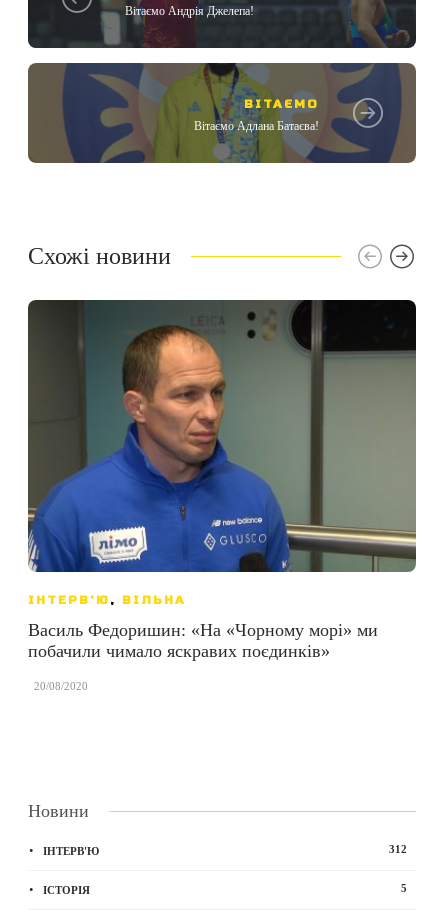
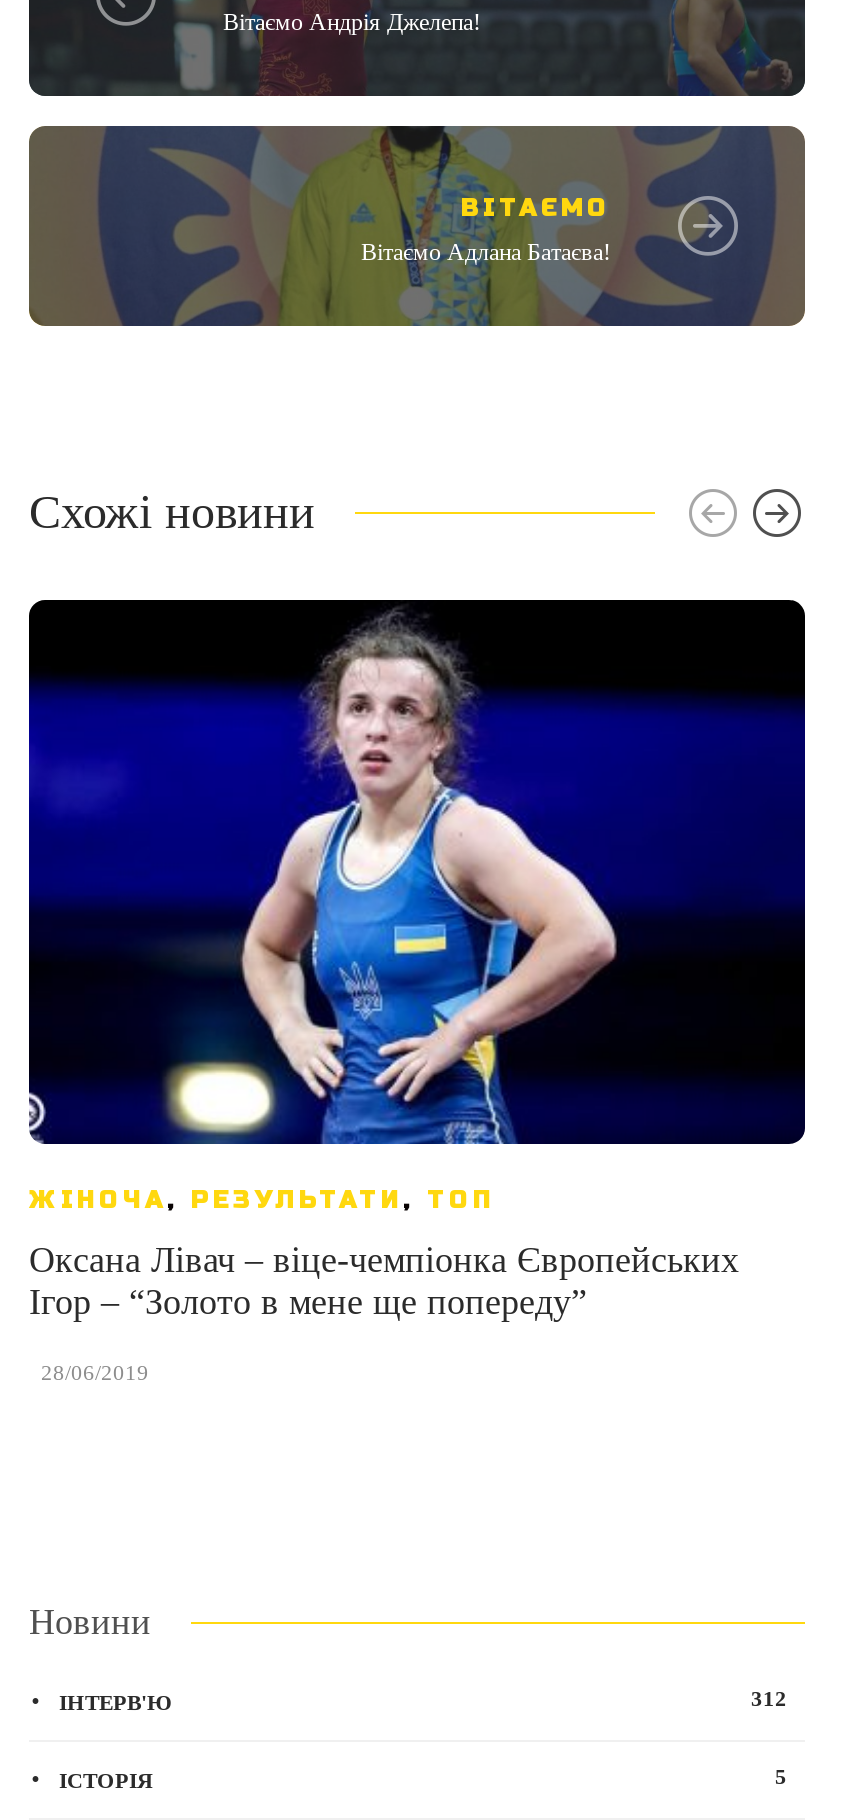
- [image]
- ІНТЕРВ'Ю, ВІЛЬНА
+ [image]
+ ЖІНОЧА, РЕЗУЛЬТАТИ, ТОП

- Василь Федоришин: «На «Чорному морі» ми
- побачили чимало яскравих поєдинків»
+ Оксана Лівач – віце-чемпіонка Європейських
+ Ігор – “Золото в мене ще попереду”

- , 20/08/2020
+ , 28/06/2019
